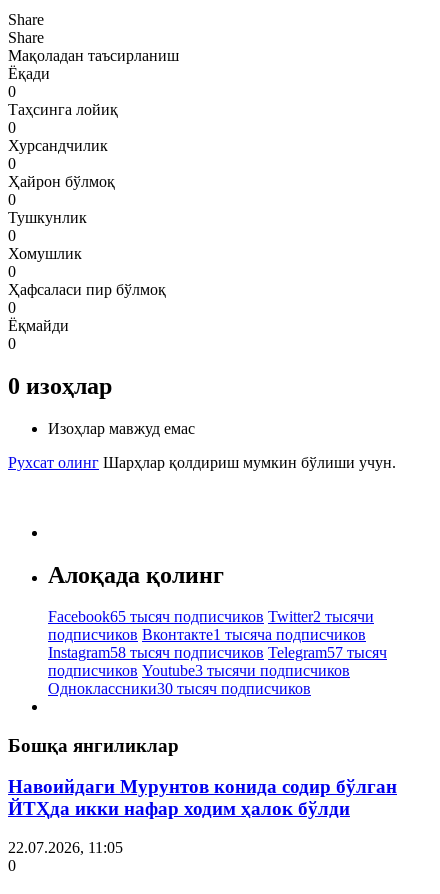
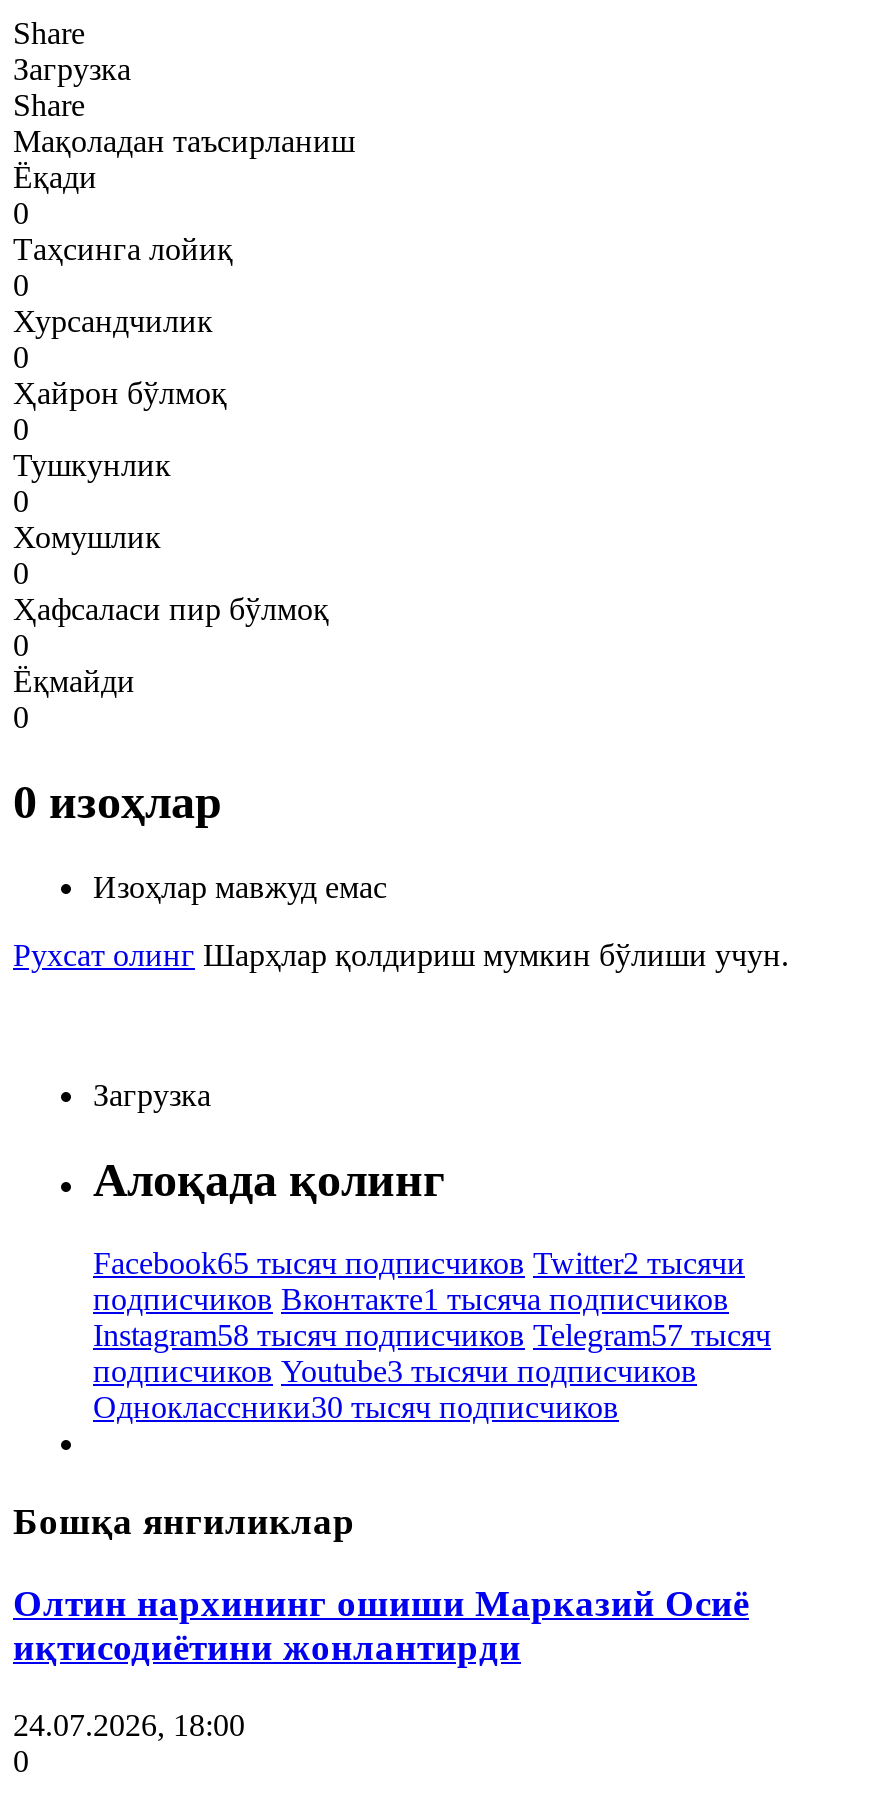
+ Загрузка

+ Загрузка

- Навоийдаги Мурунтов конида содир бўлган
- ЙТҲда икки нафар ходим ҳалок бўлди
+ Олтин нархининг ошиши Марказий Осиё
+ иқтисодиётини жонлантирди

- 22.07.2026, 11:05
+ 24.07.2026, 18:00
